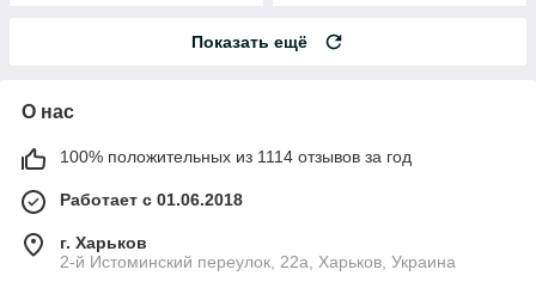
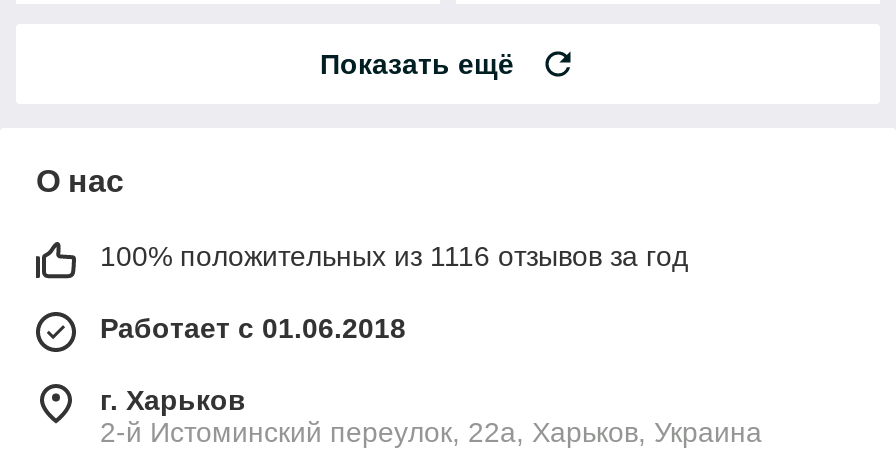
- 100% положительных из 1114 отзывов за год
+ 100% положительных из 1116 отзывов за год
